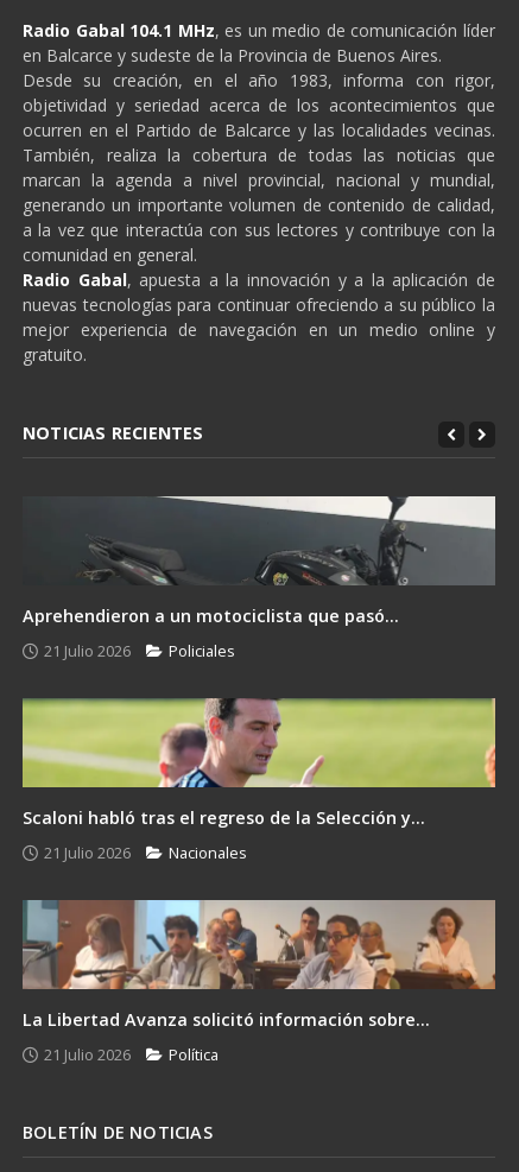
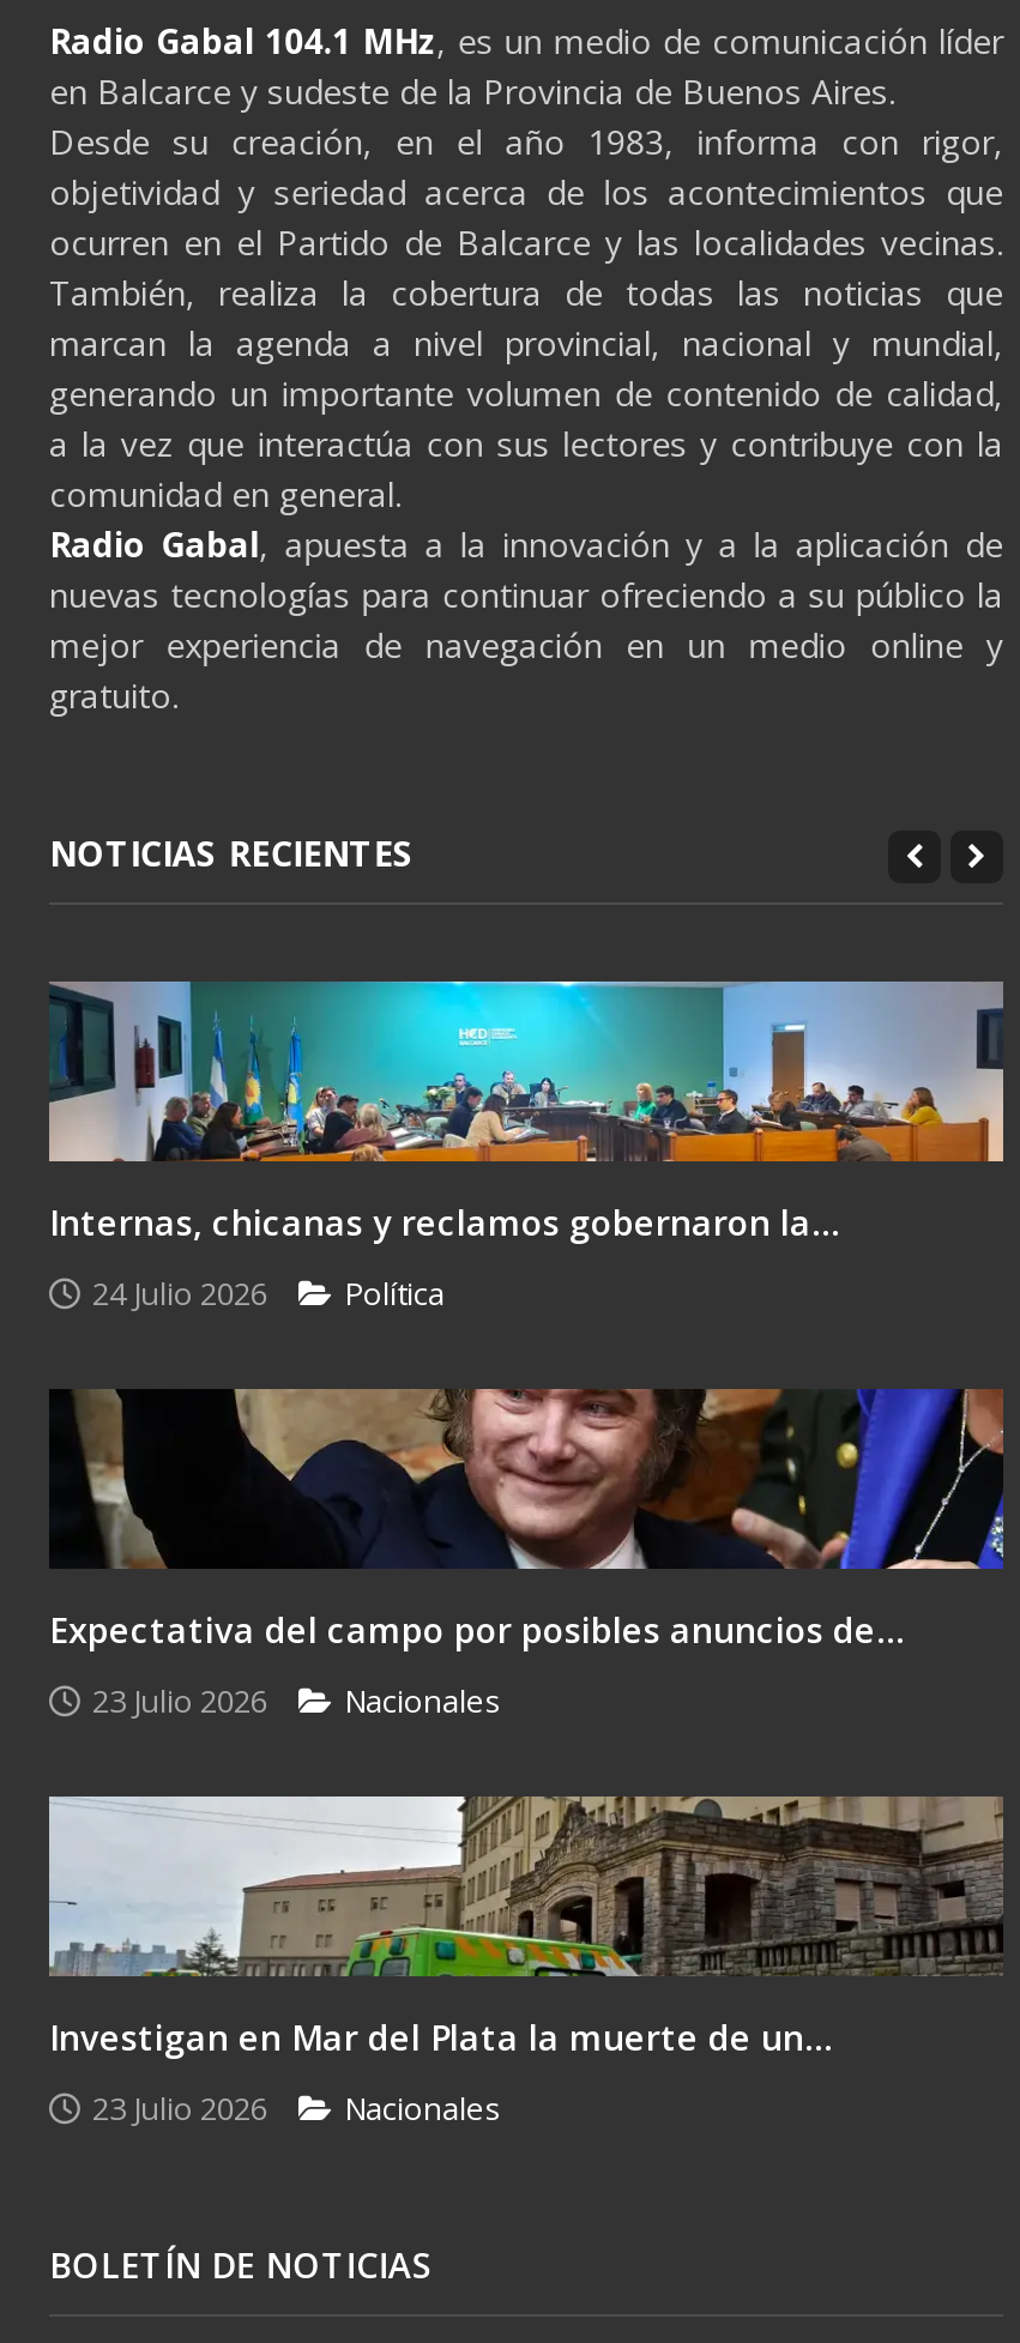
- [image]
- Aprehendieron a un motociclista que pasó...
+ [image]
+ Internas, chicanas y reclamos gobernaron la...

- 21 Julio 2026
- Policiales
+ 24 Julio 2026
+ Política

- [image]
- Scaloni habló tras el regreso de la Selección y...
+ [image]
+ Expectativa del campo por posibles anuncios de...

- 21 Julio 2026 Nacionales
+ 23 Julio 2026 Nacionales

- [image]
- La Libertad Avanza solicitó información sobre...
+ [image]
+ Investigan en Mar del Plata la muerte de un...

- 21 Julio 2026
- Política
+ 23 Julio 2026
+ Nacionales
